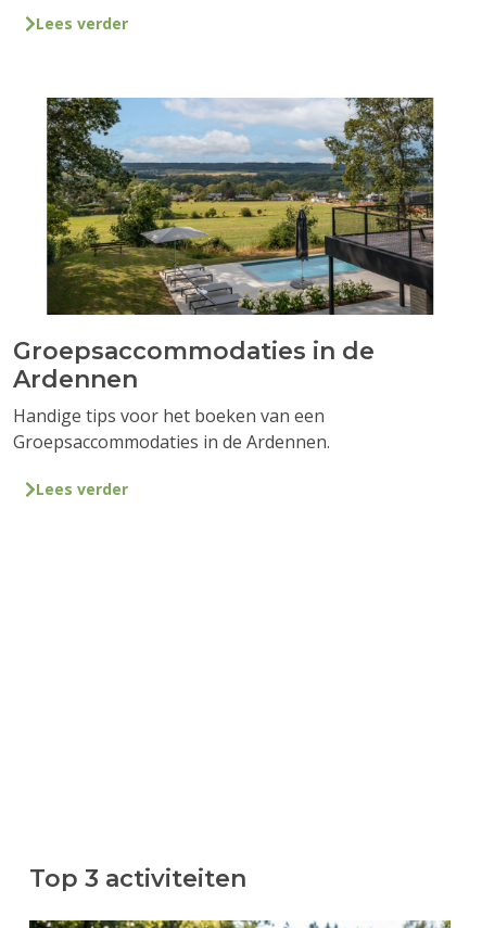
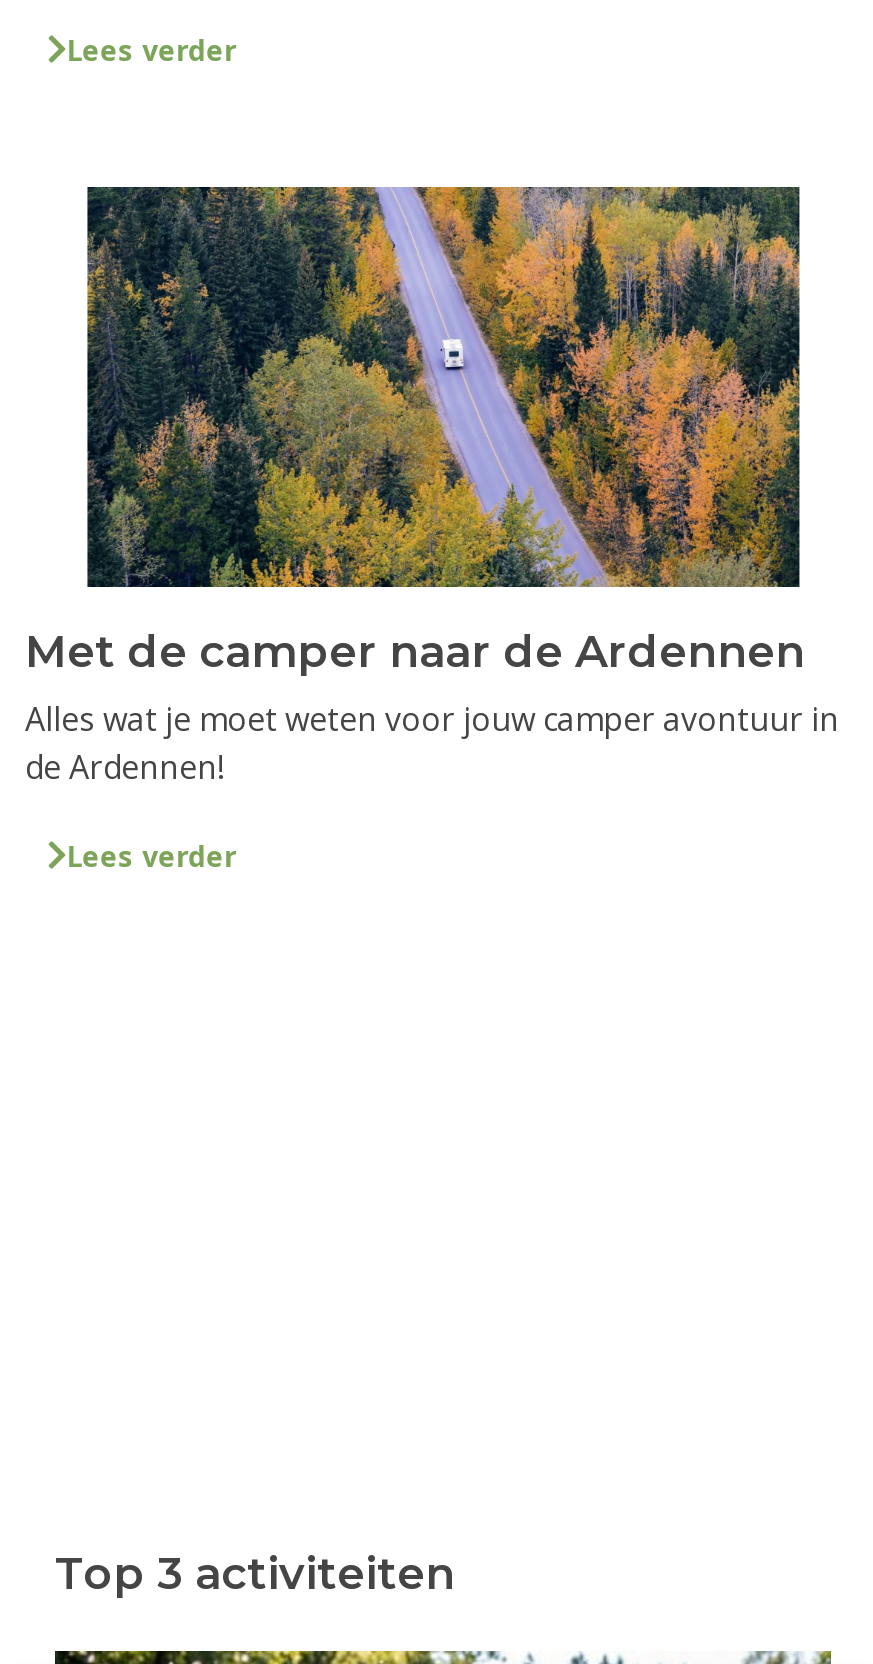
- [image]
- Groepsaccommodaties in de
- Ardennen
- Handige tips voor het boeken van een
- Groepsaccommodaties in de Ardennen.
+ [image]
+ Met de camper naar de Ardennen
+ Alles wat je moet weten voor jouw camper avontuur in
+ de Ardennen!
